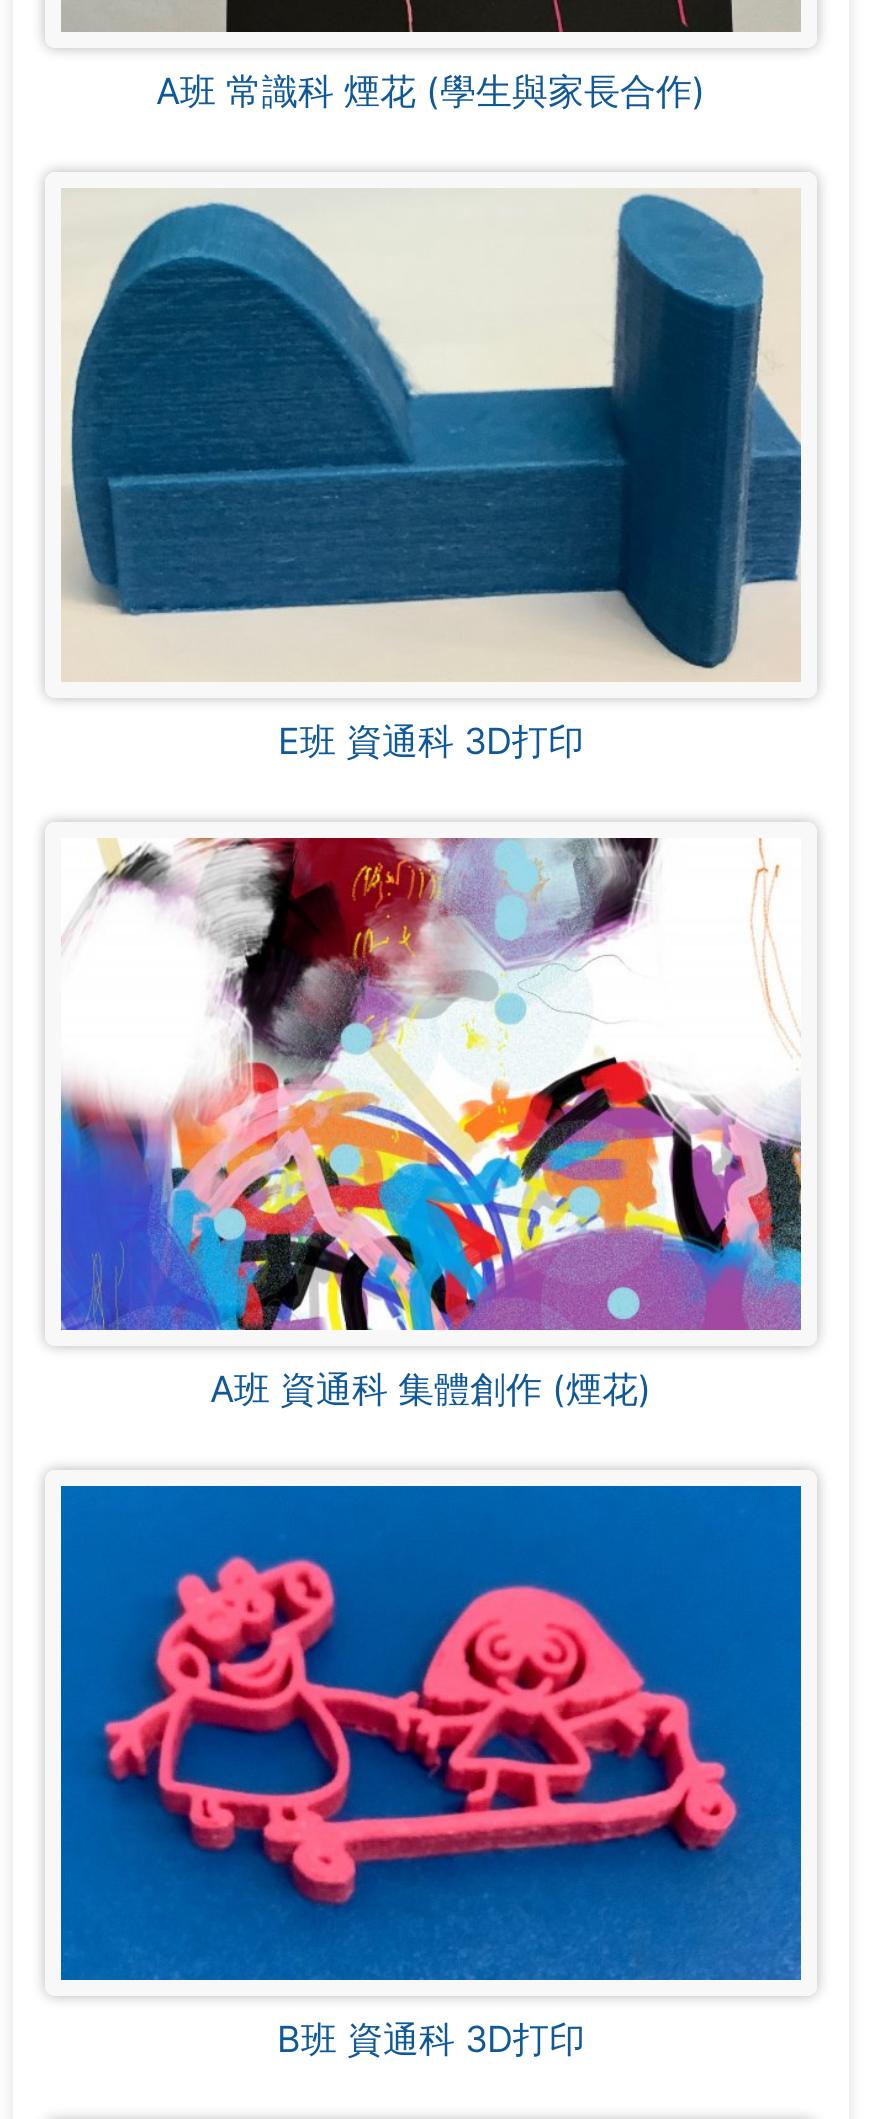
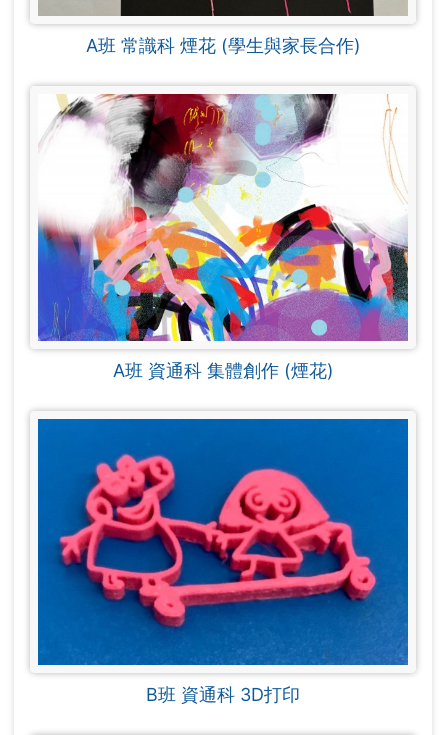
- [image]
- E班 資通科 3D打印
